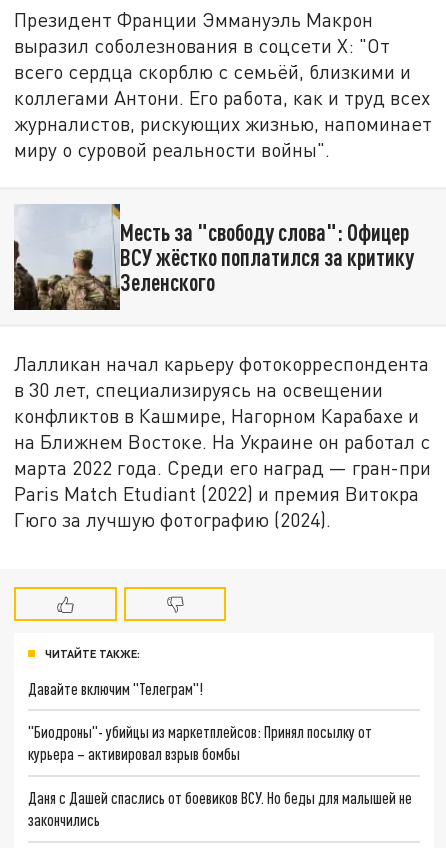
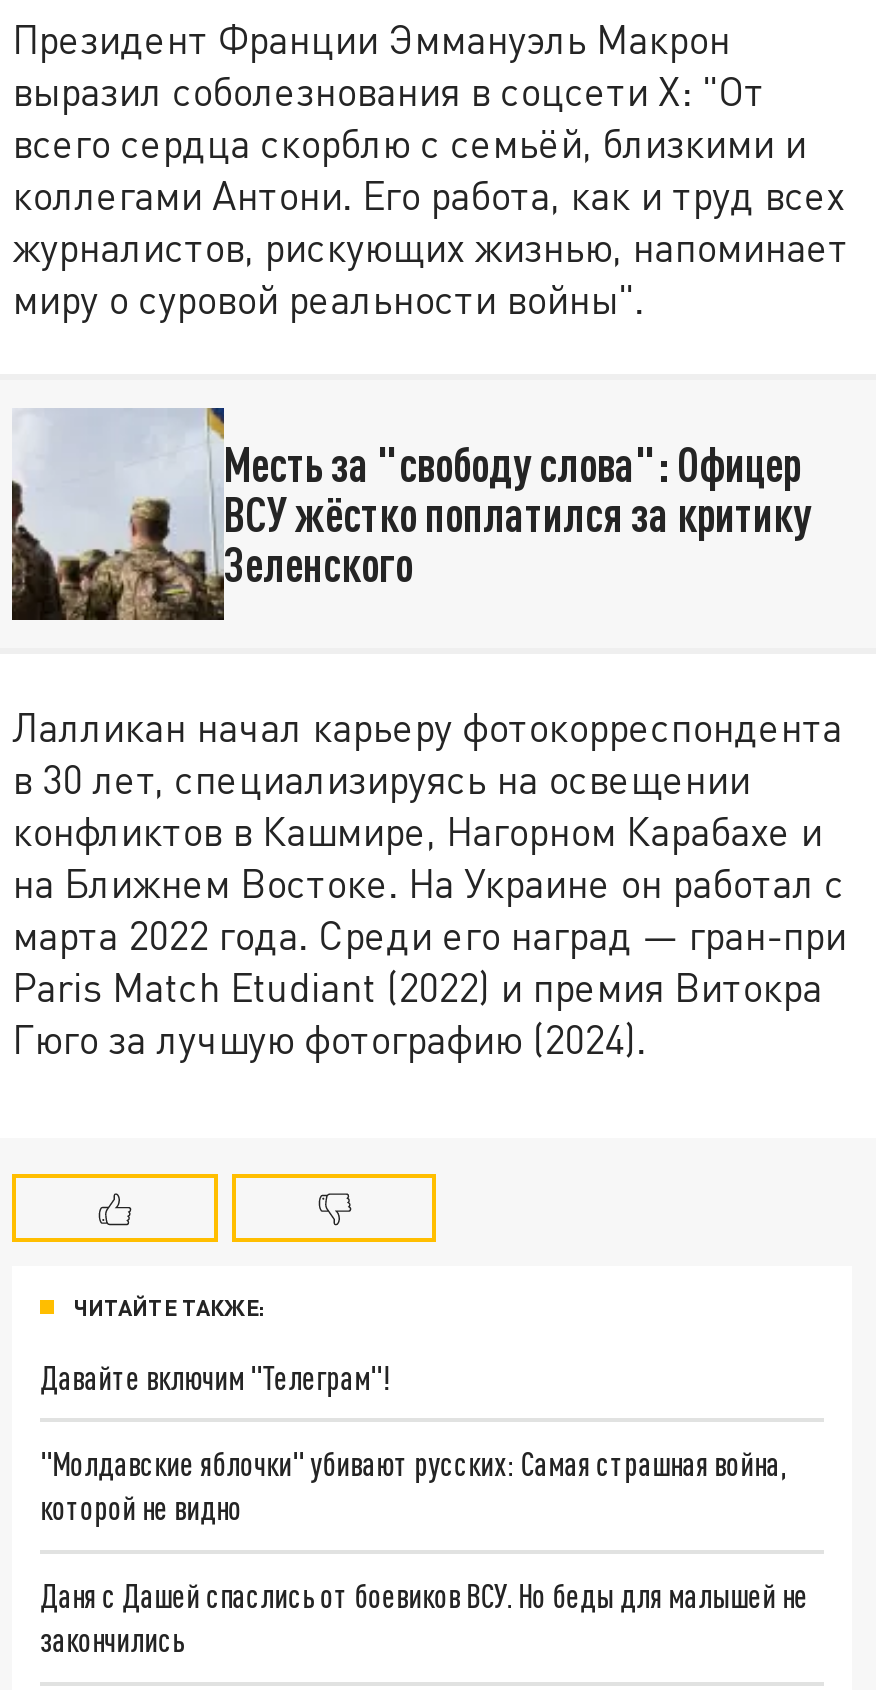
- "Биодроны"- убийцы из маркетплейсов: Принял посылку от
- курьера – активировал взрыв бомбы
+ "Молдавские яблочки" убивают русских: Самая страшная война,
+ которой не видно
